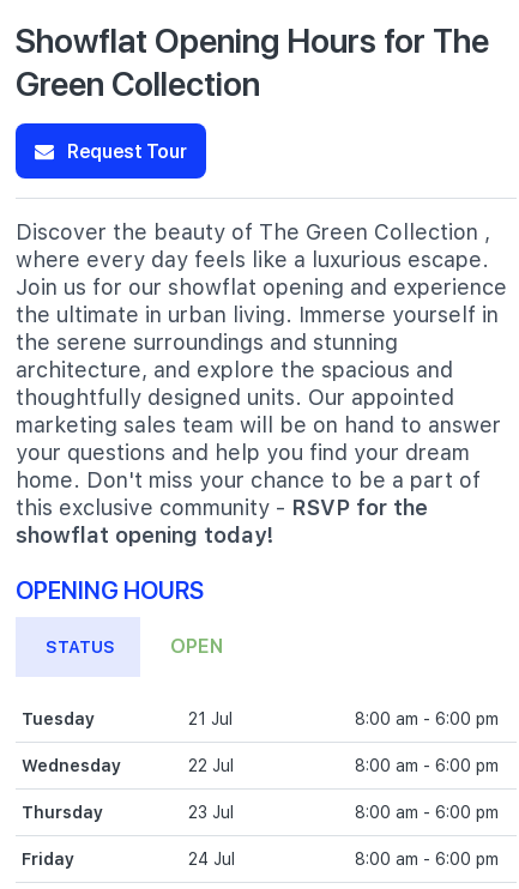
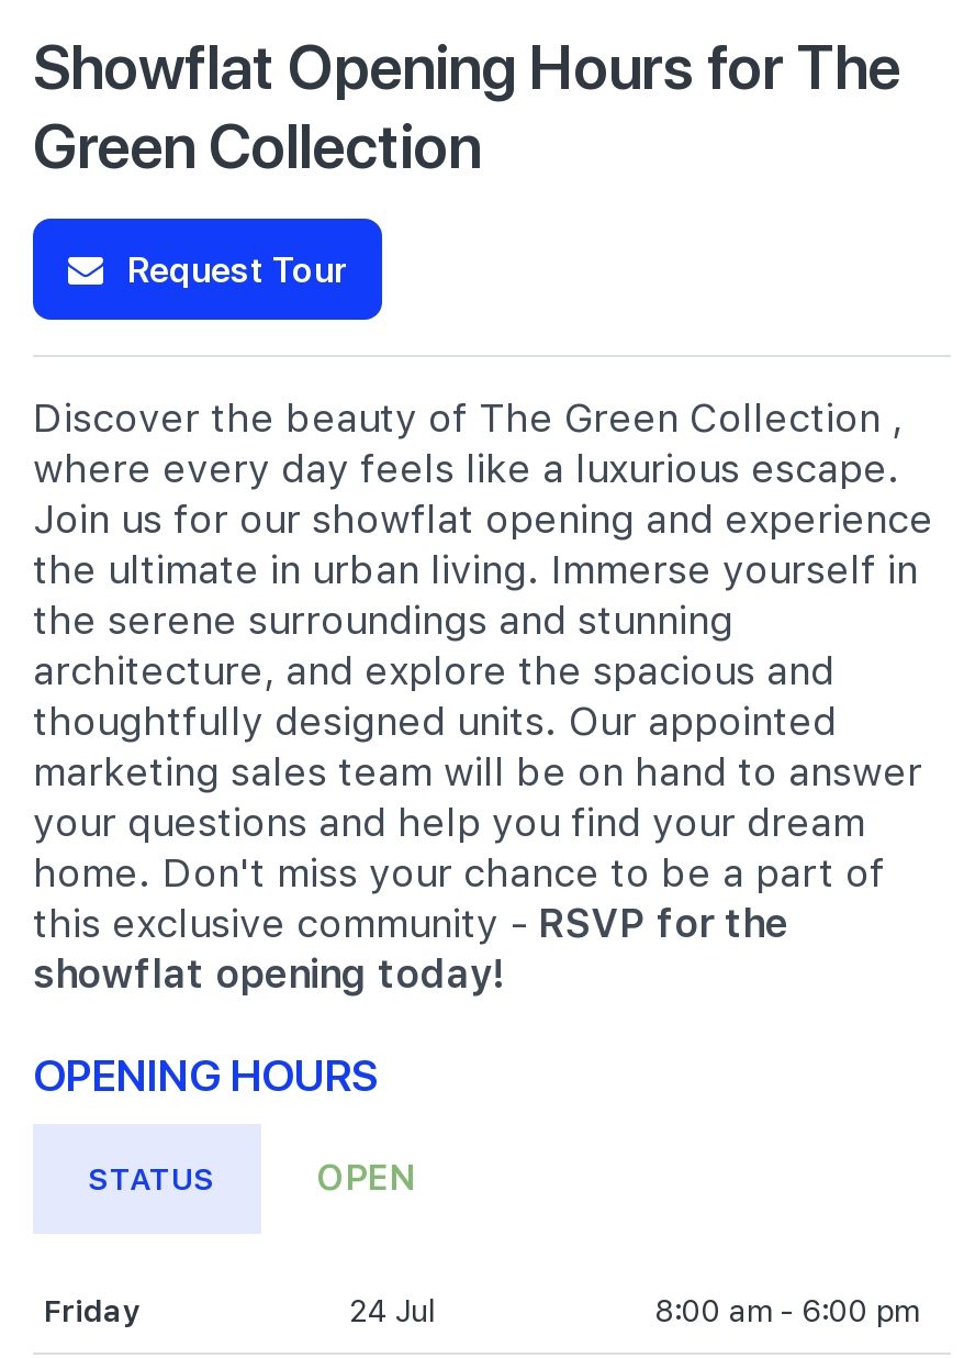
- Tuesday
- 21 Jul
- 8:00 am - 6:00 pm
- Wednesday
- 22 Jul
- 8:00 am - 6:00 pm
- Thursday
- 23 Jul
- 8:00 am - 6:00 pm
